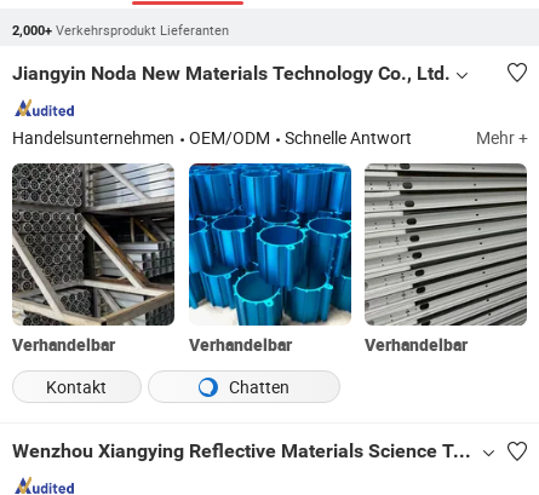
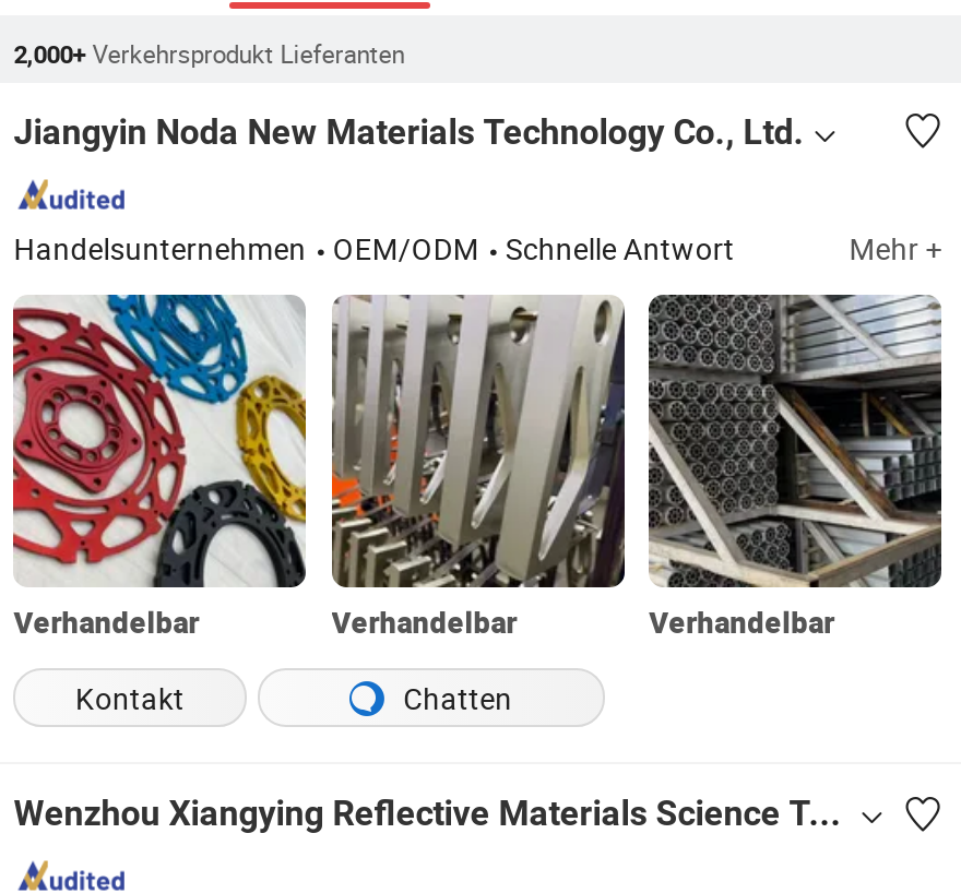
- [image]
+ [image]

- [image]
+ [image]

- [image]
+ [image]
